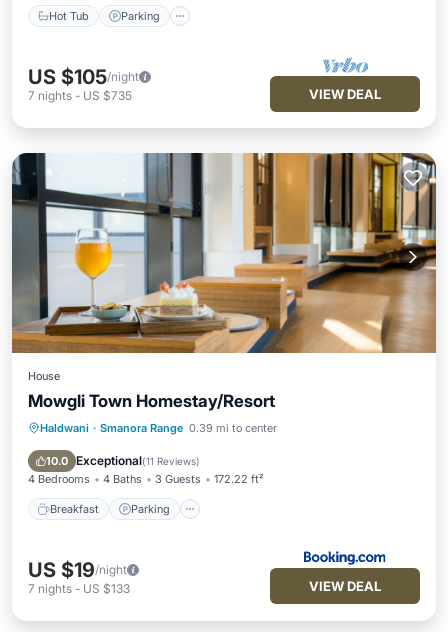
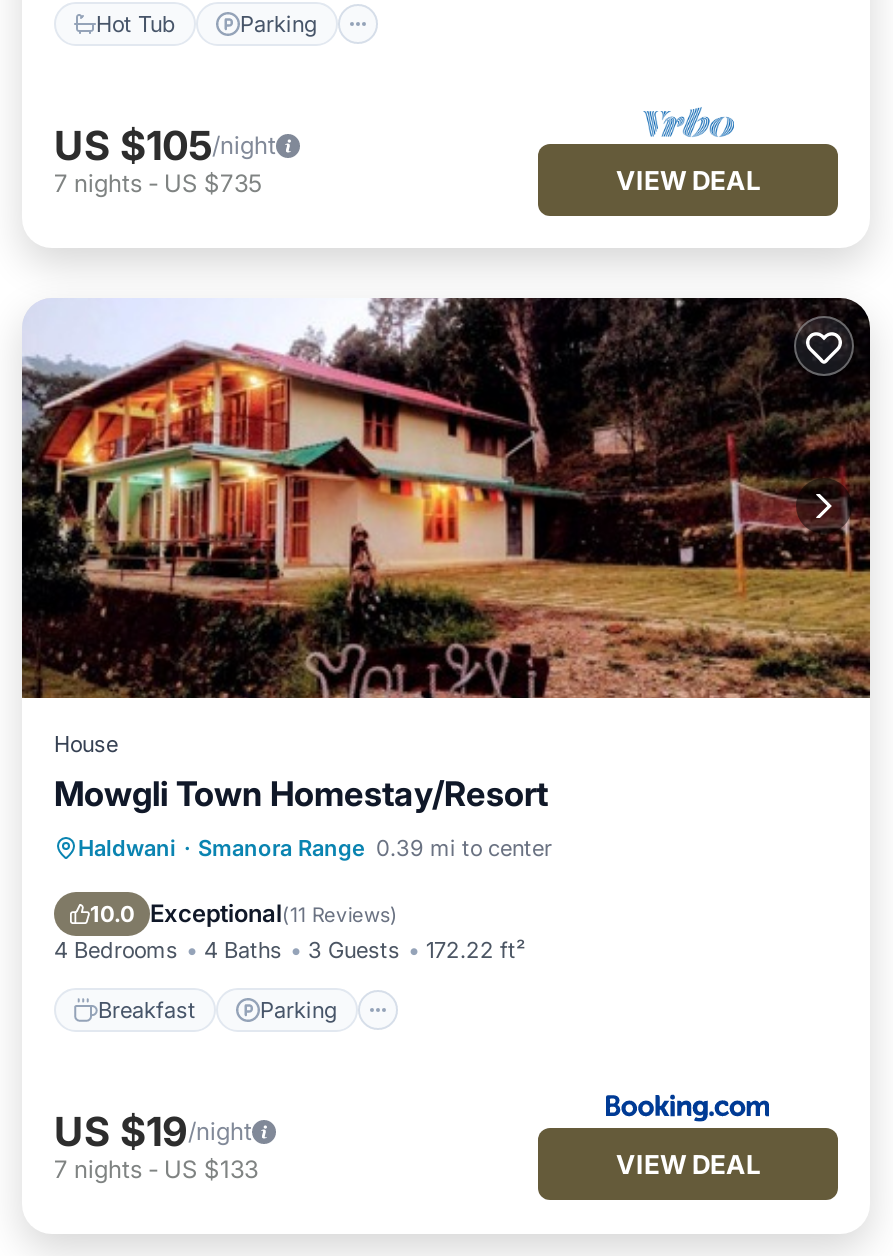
- [image]
+ [image]
